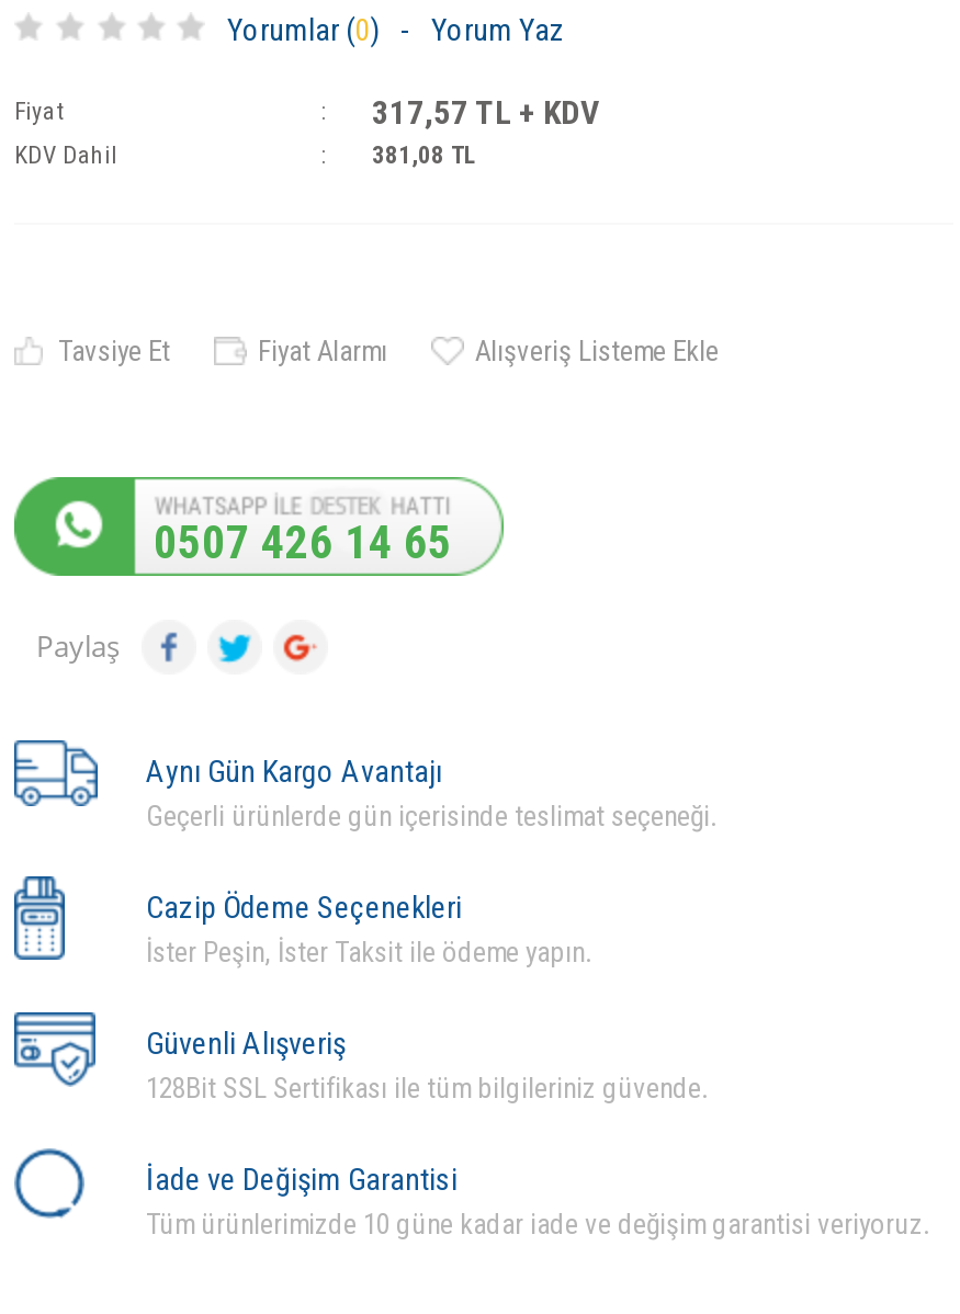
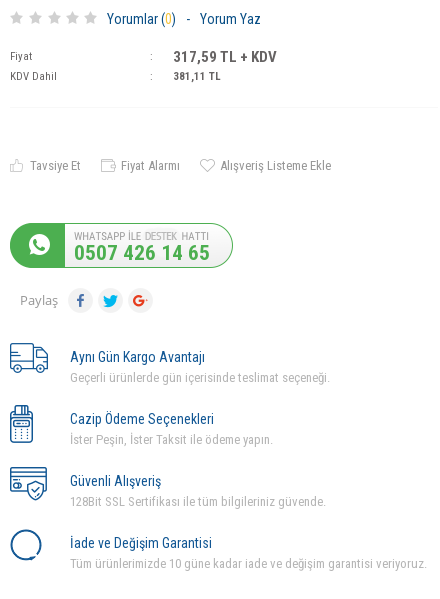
- 317,57 TL + KDV
+ 317,59 TL + KDV

- 381,08 TL
+ 381,11 TL
